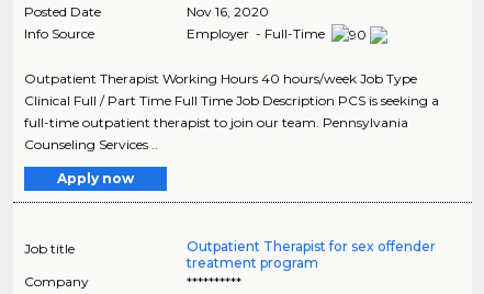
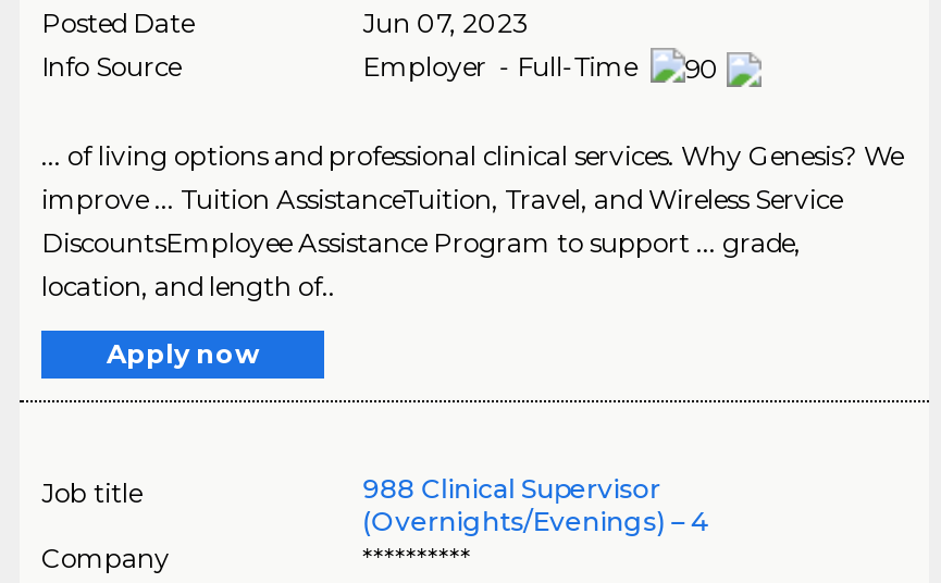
- Nov 16, 2020
+ Jun 07, 2023

- Outpatient Therapist Working Hours 40 hours/week Job Type
- Clinical Full / Part Time Full Time Job Description PCS is seeking a
- full-time outpatient therapist to join our team. Pennsylvania
- Counseling Services ..
+ ... of living options and professional clinical services. Why Genesis? We
+ improve ... Tuition AssistanceTuition, Travel, and Wireless Service
+ DiscountsEmployee Assistance Program to support ... grade,
+ location, and length of..

- Outpatient Therapist for sex offender
- treatment program
+ 988 Clinical Supervisor
+ (Overnights/Evenings) – 4
